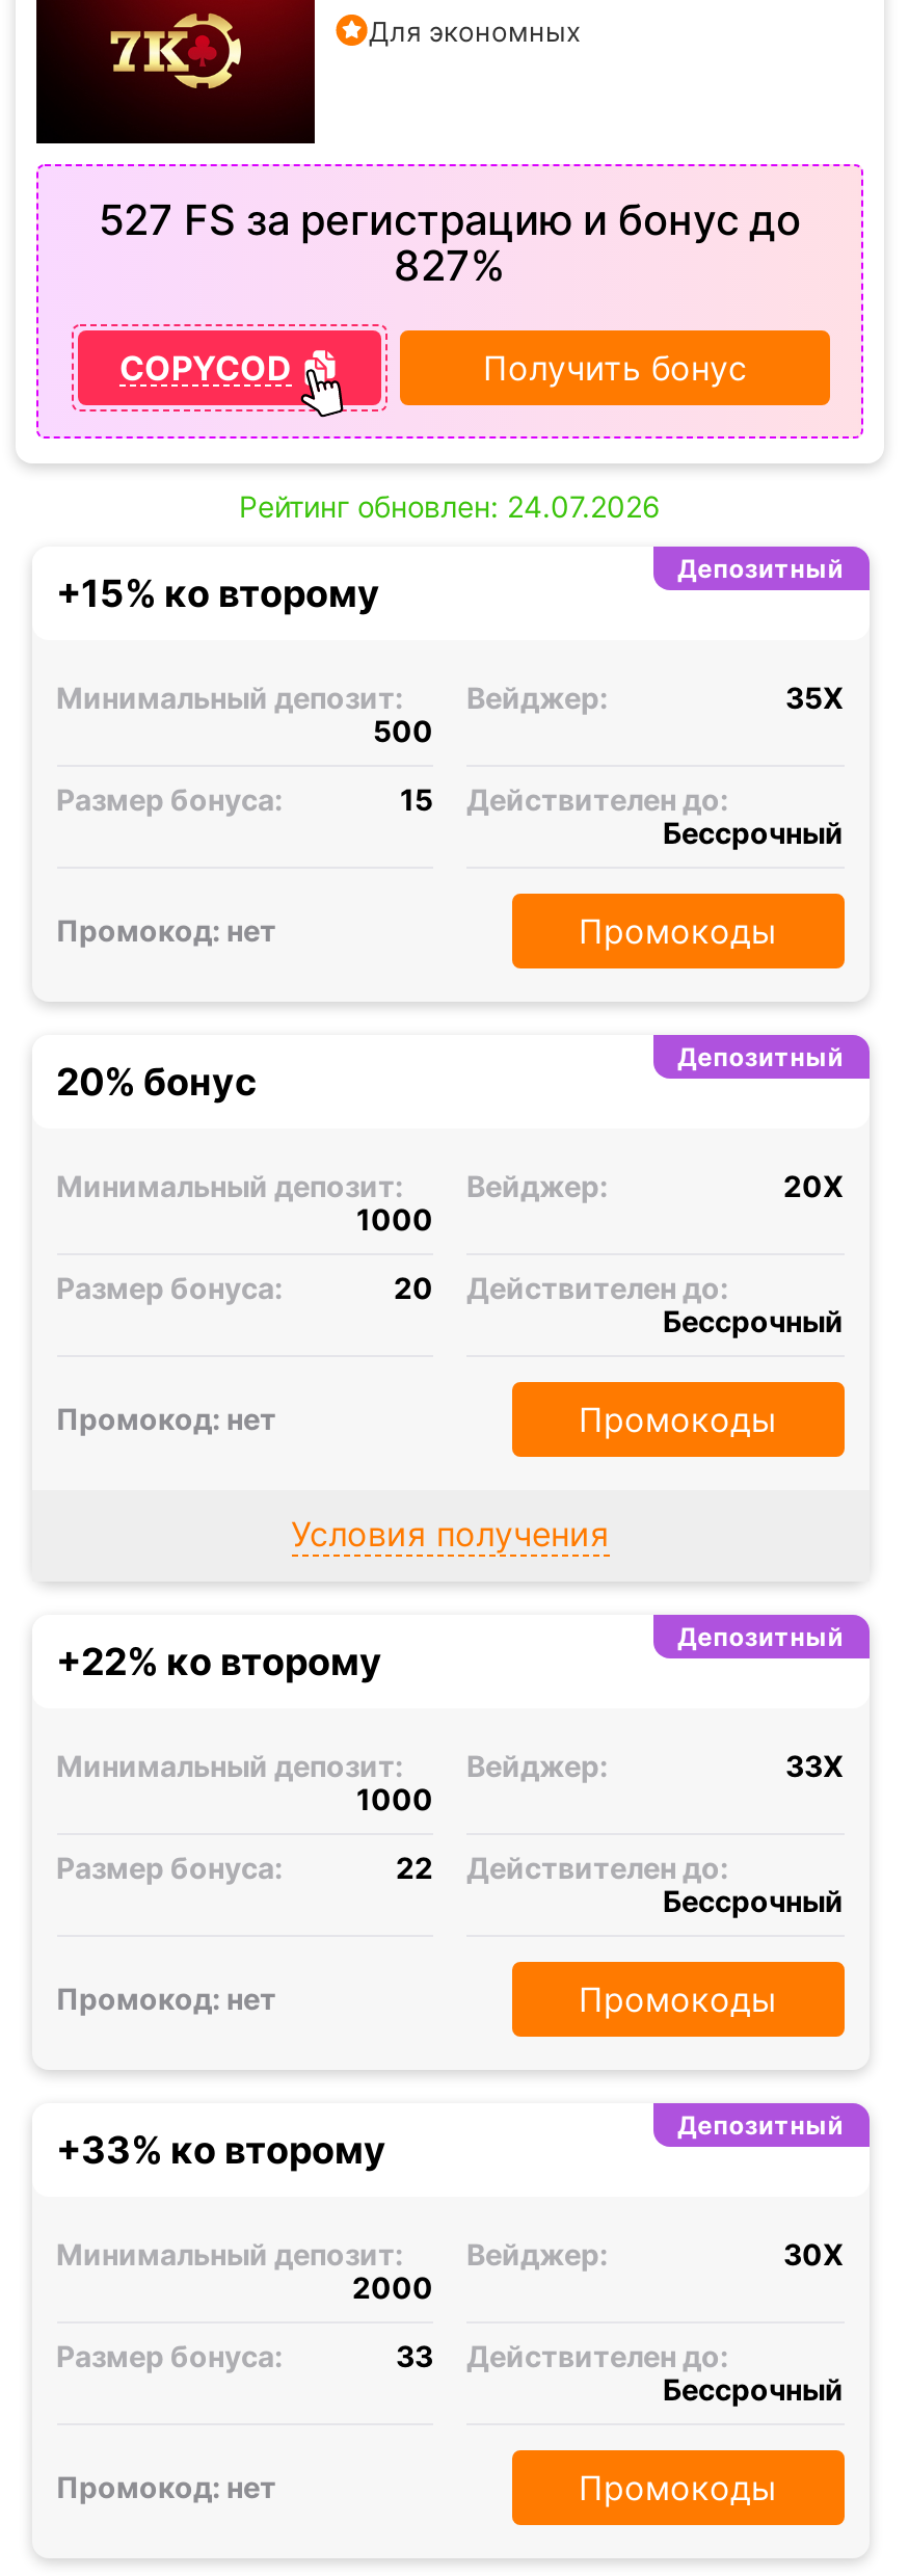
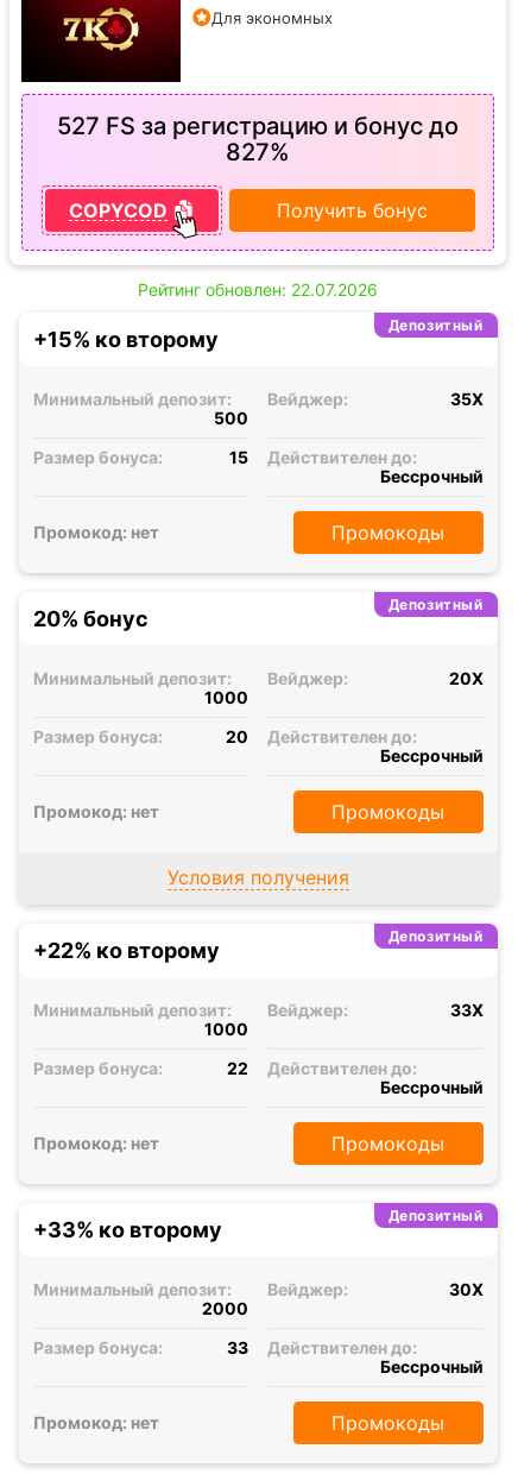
- Рейтинг обновлен: 24.07.2026
+ Рейтинг обновлен: 22.07.2026
